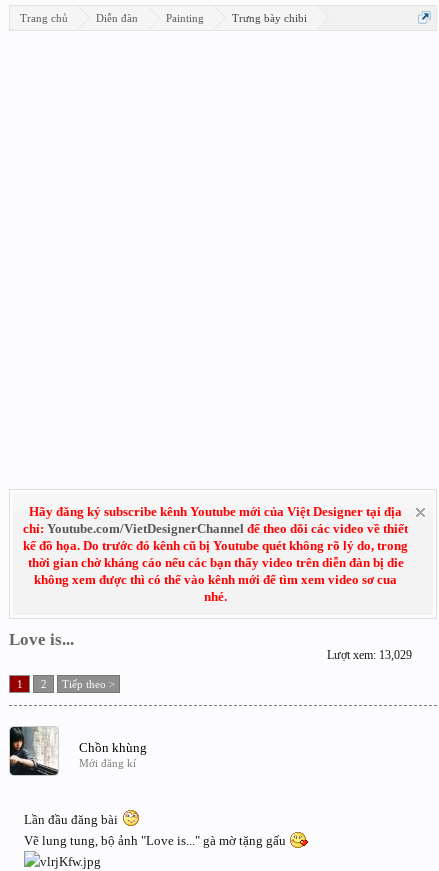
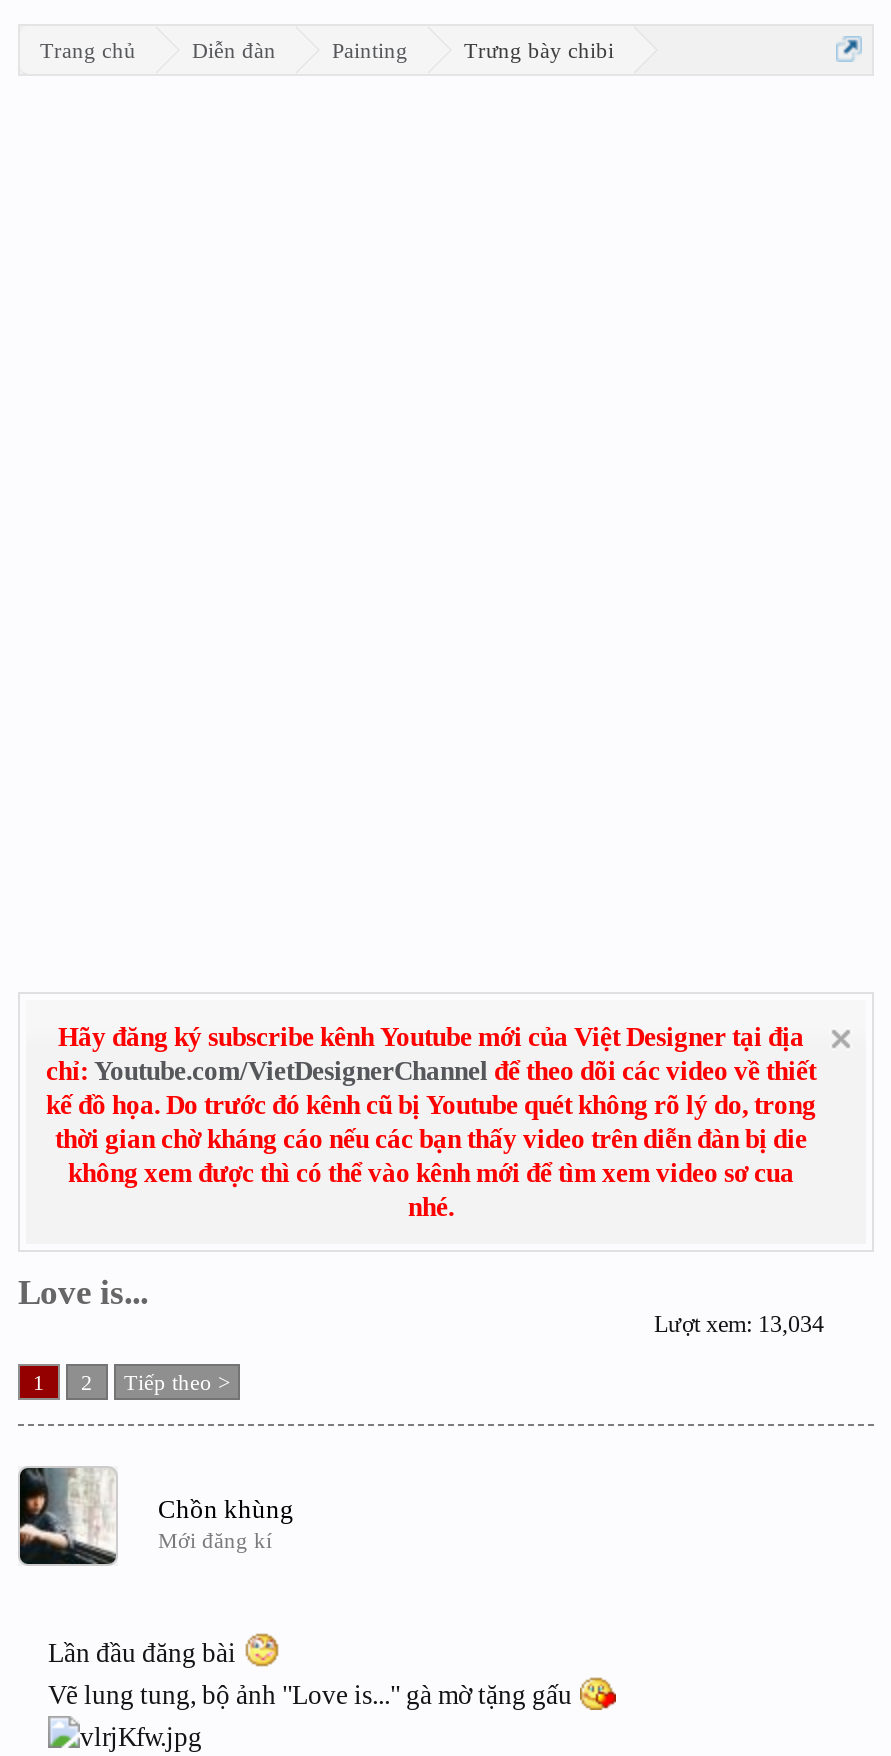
- Lượt xem: 13,029
+ Lượt xem: 13,034
